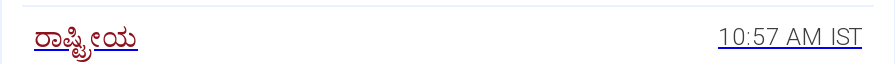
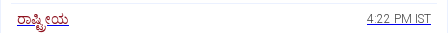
- 10:57 AM IST
+ 4:22 PM IST
